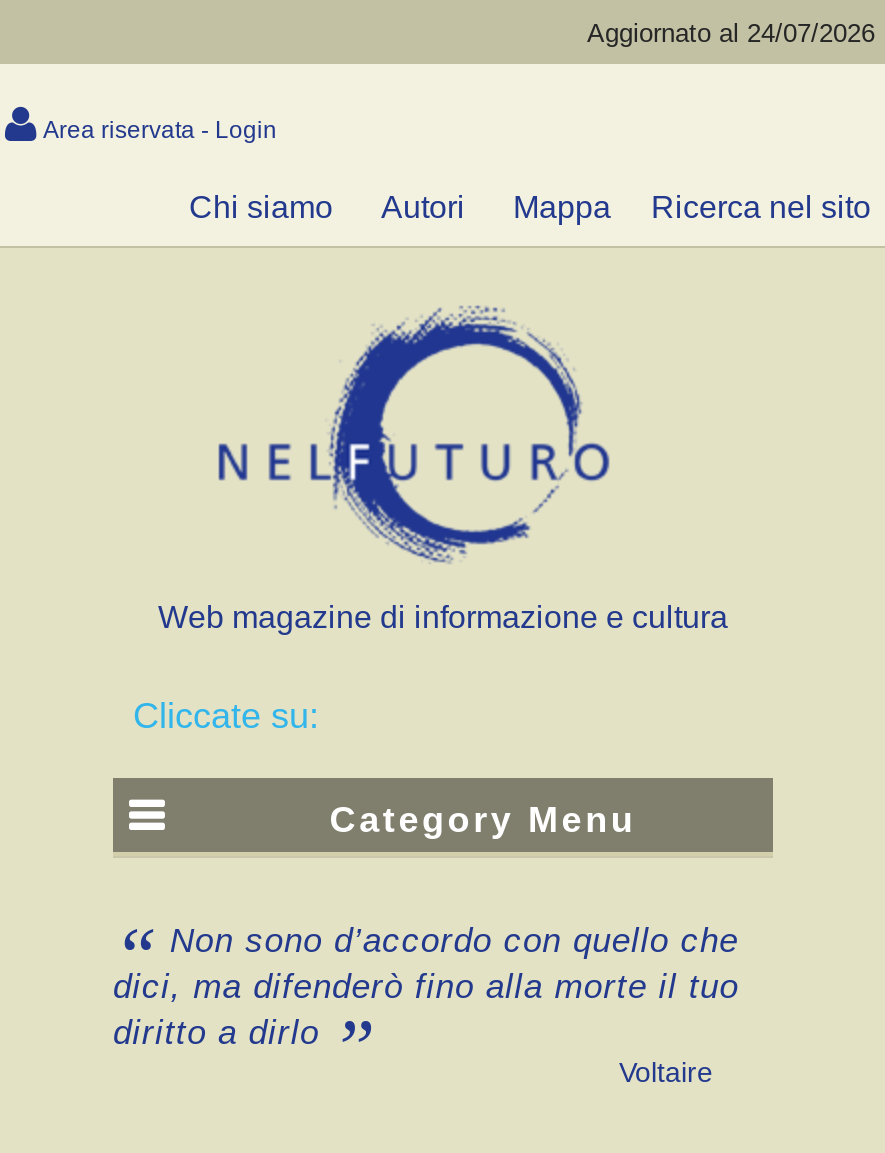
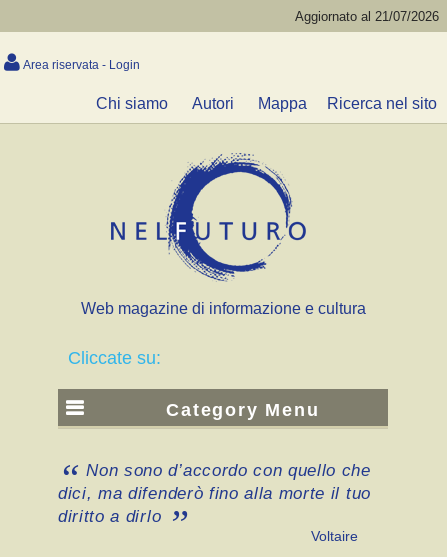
- Aggiornato al 24/07/2026
+ Aggiornato al 21/07/2026
